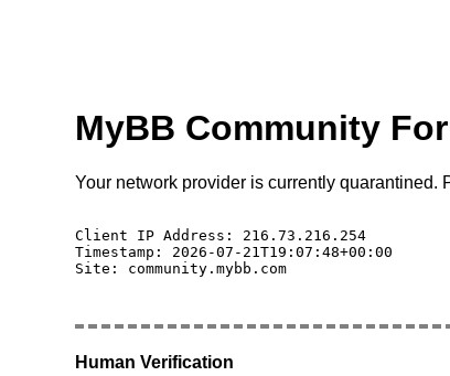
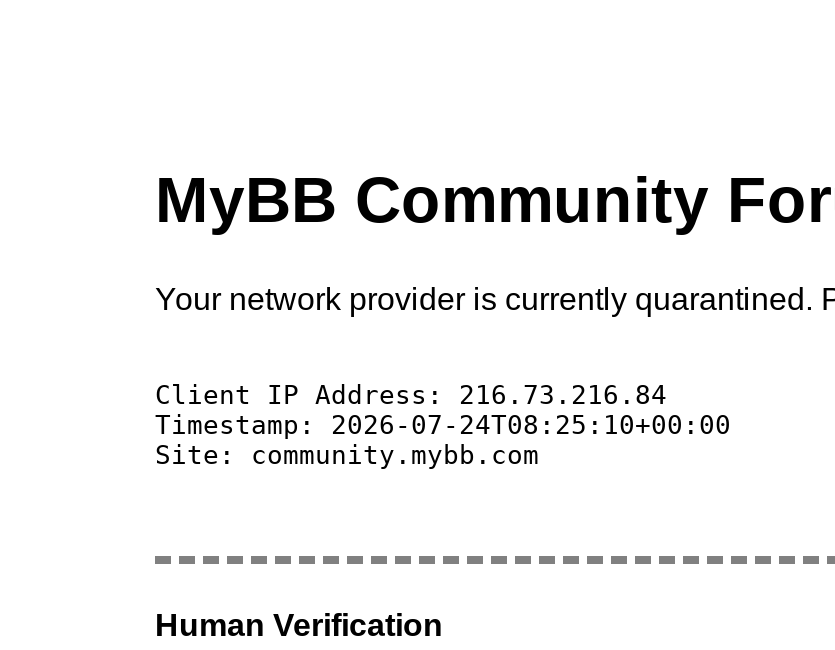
- Client IP Address: 216.73.216.254
+ Client IP Address: 216.73.216.84

- Timestamp: 2026-07-21T19:07:48+00:00
+ Timestamp: 2026-07-24T08:25:10+00:00
